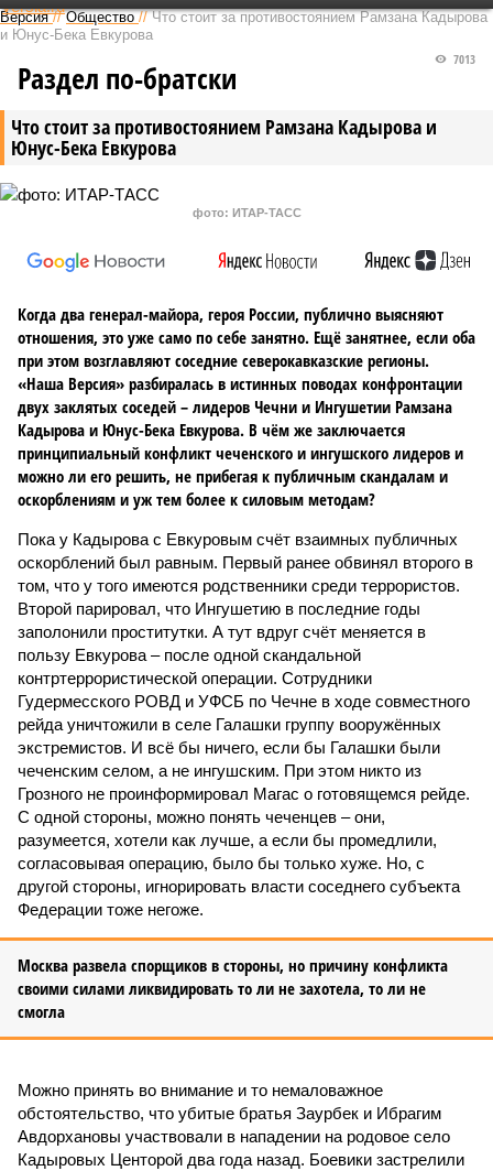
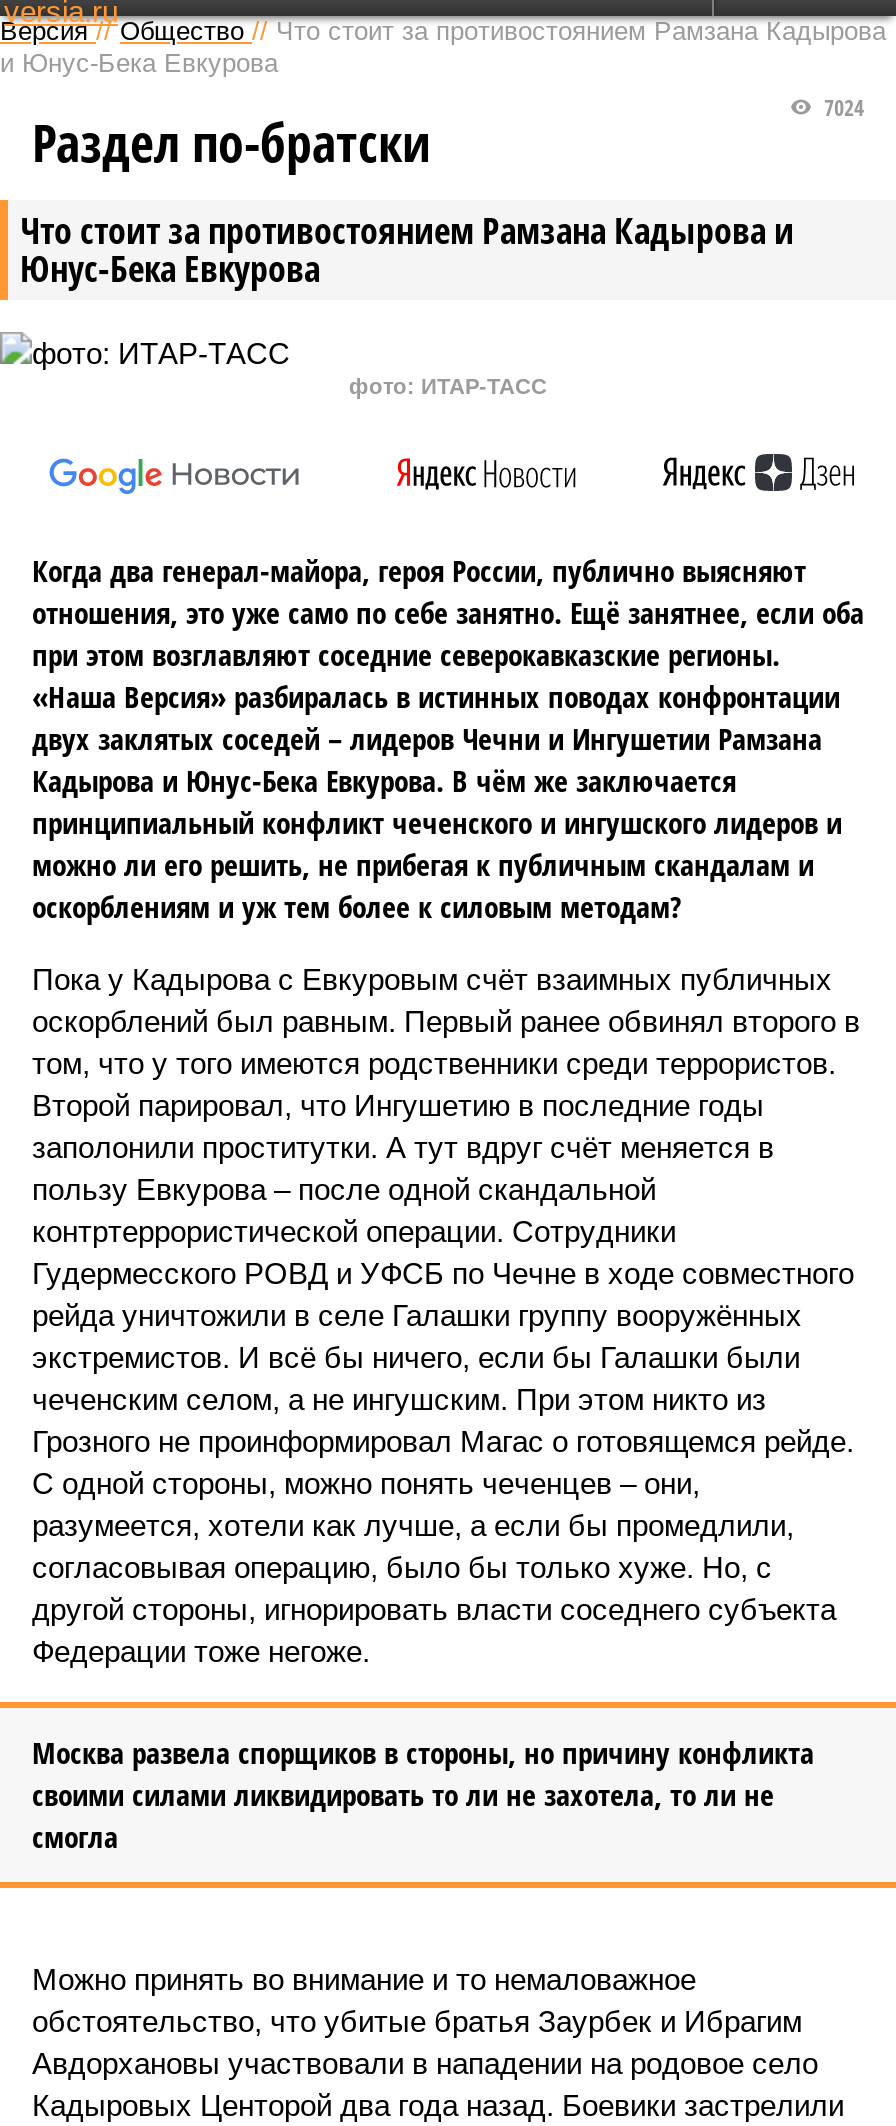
- 7013
+ 7024
